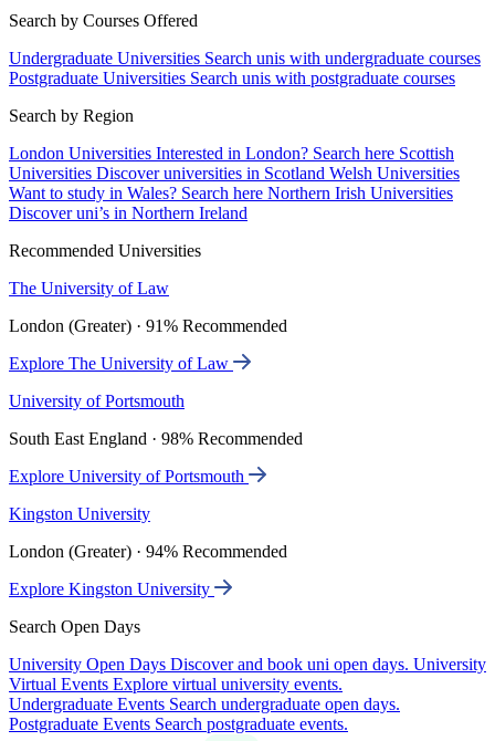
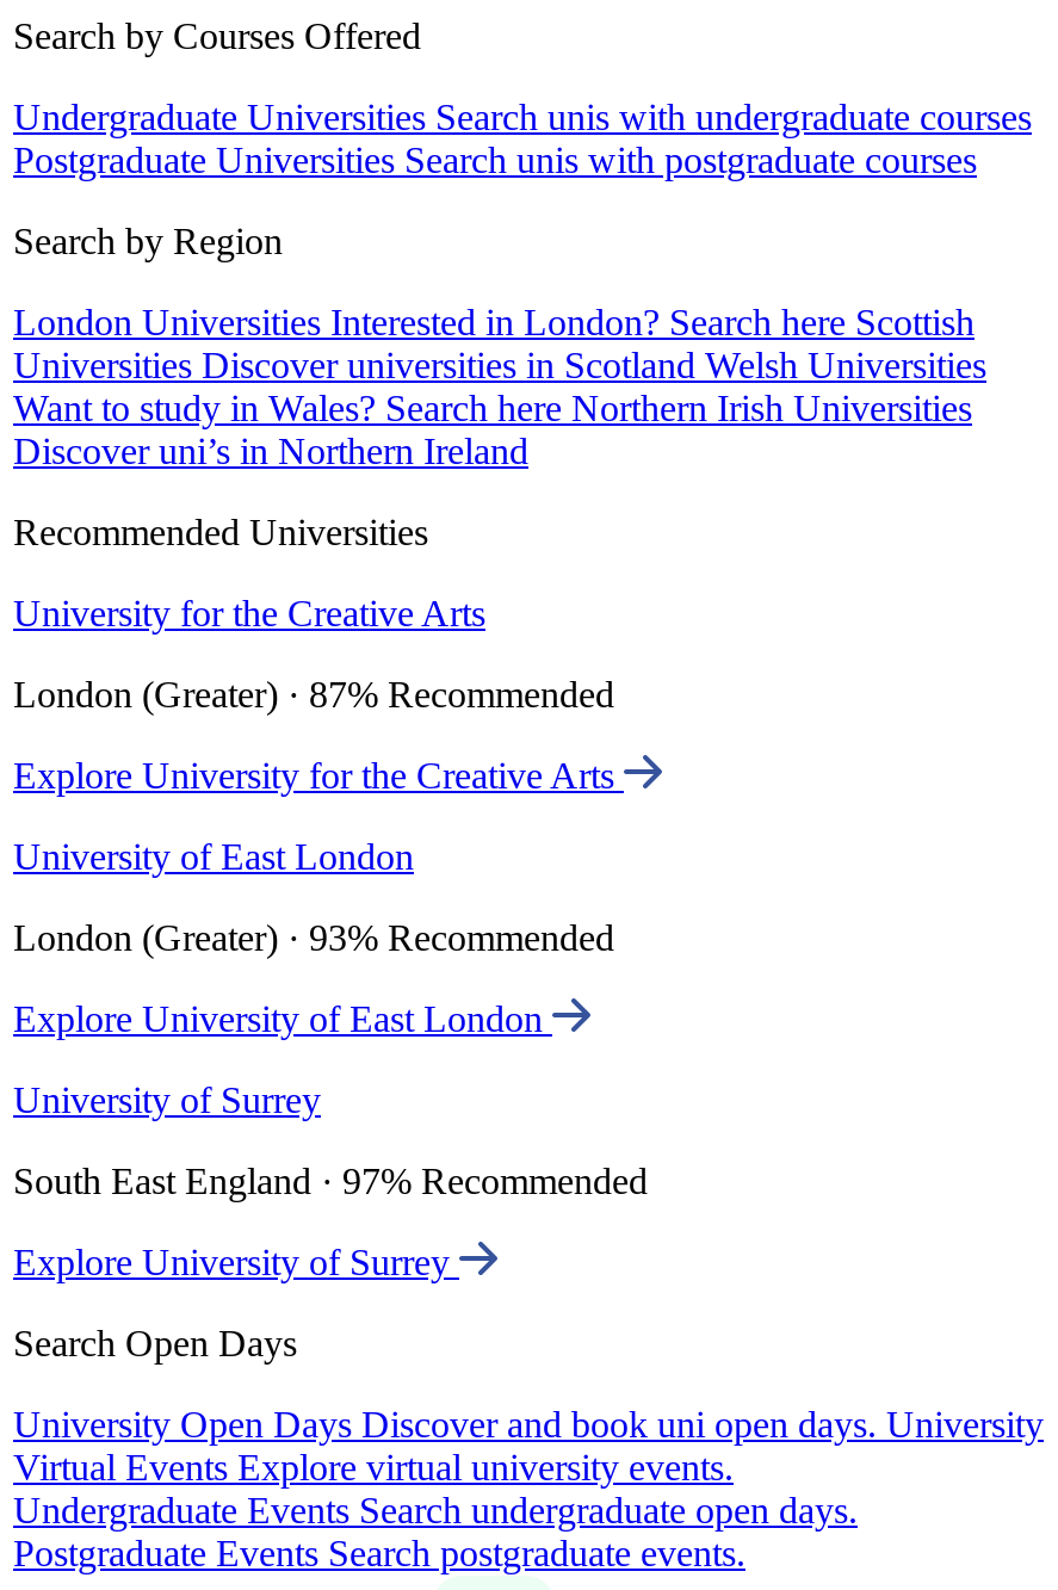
- The University of Law
+ University for the Creative Arts

- London (Greater) · 91% Recommended
+ London (Greater) · 87% Recommended

- Explore The University of Law
+ Explore University for the Creative Arts

- University of Portsmouth
+ University of East London

- South East England · 98% Recommended
+ London (Greater) · 93% Recommended

- Explore University of Portsmouth
+ Explore University of East London

- Kingston University
+ University of Surrey

- London (Greater) · 94% Recommended
+ South East England · 97% Recommended

- Explore Kingston University
+ Explore University of Surrey
